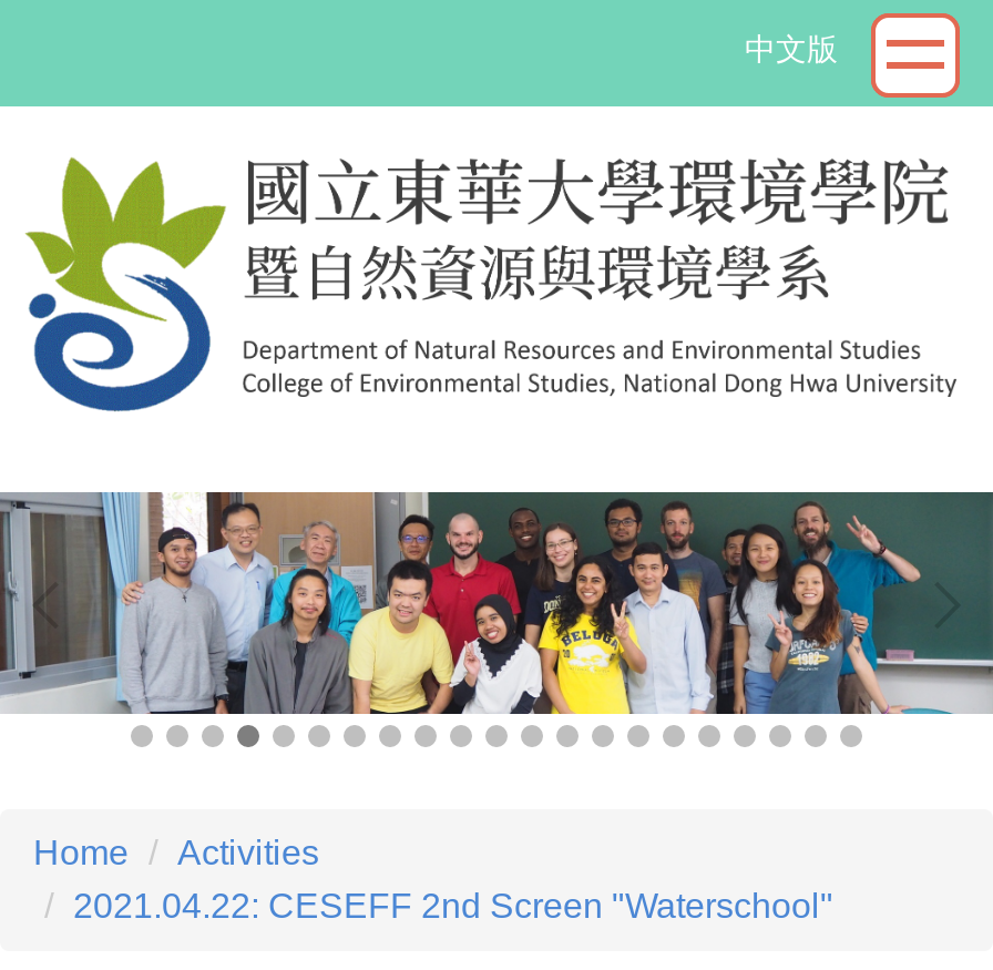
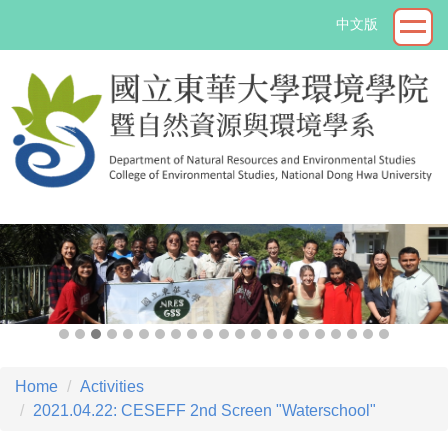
- [image]
+ [image]
